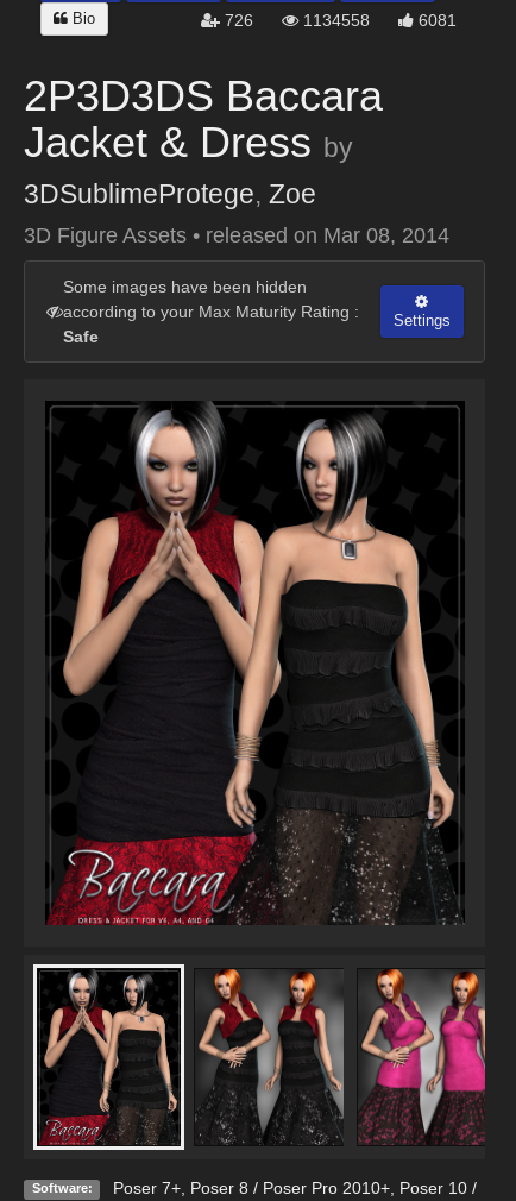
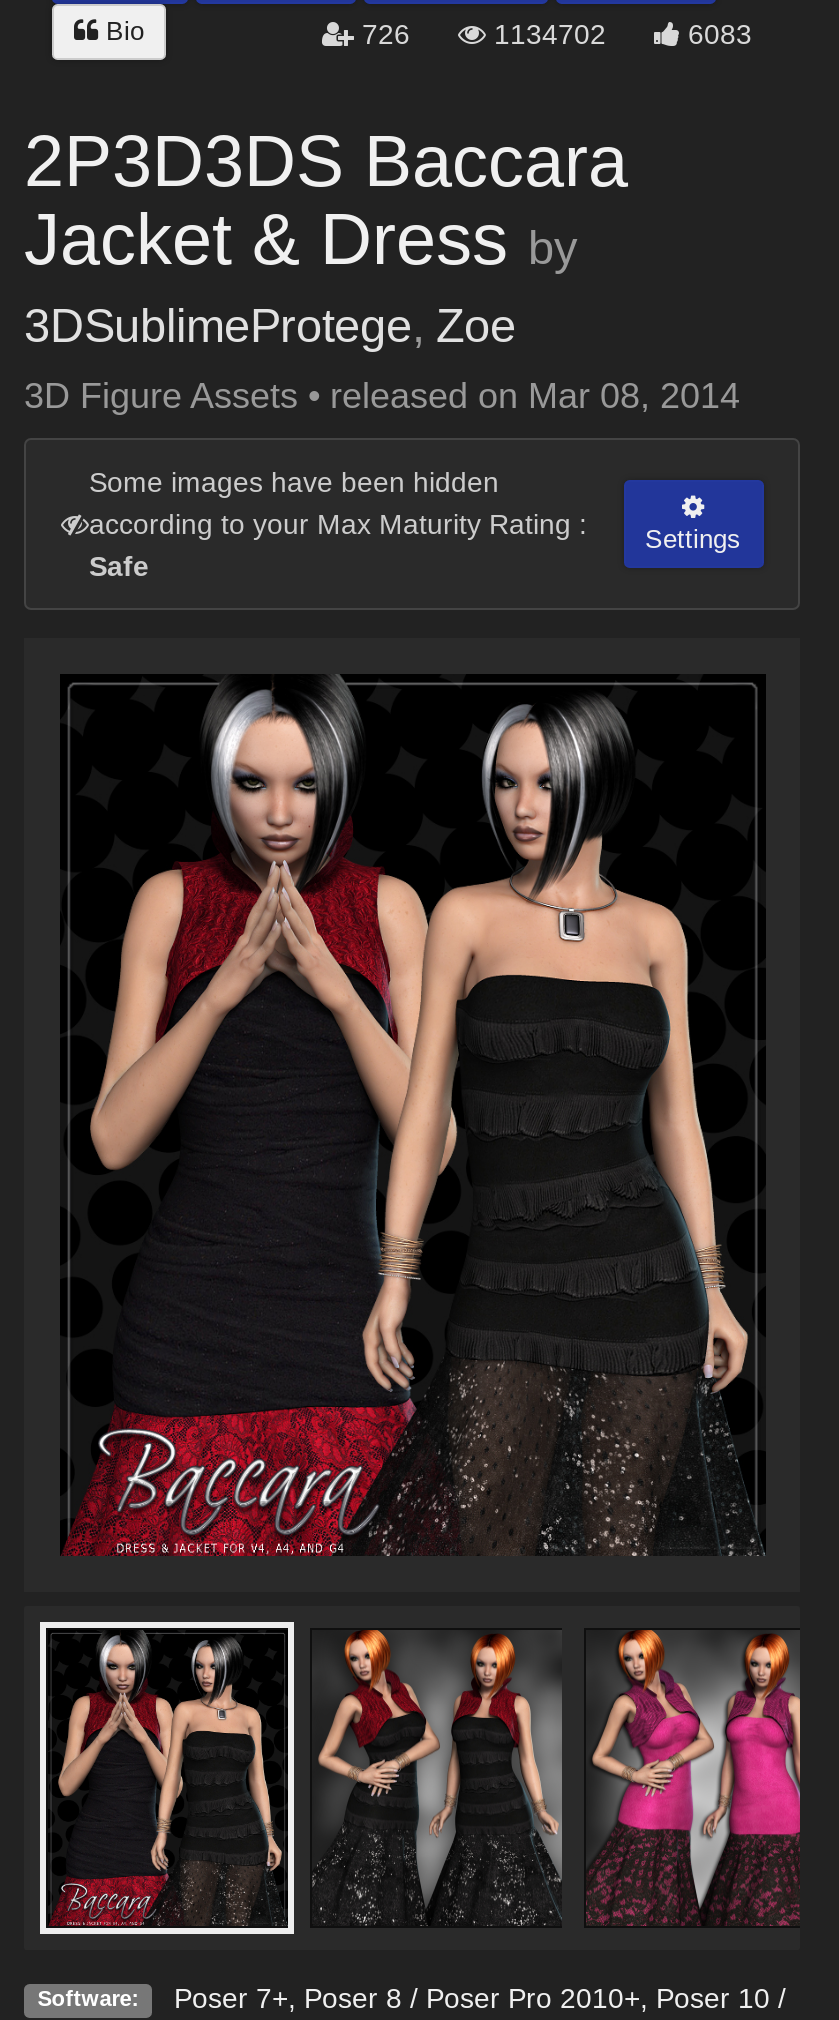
- 1134558
+ 1134702

- 6081
+ 6083
